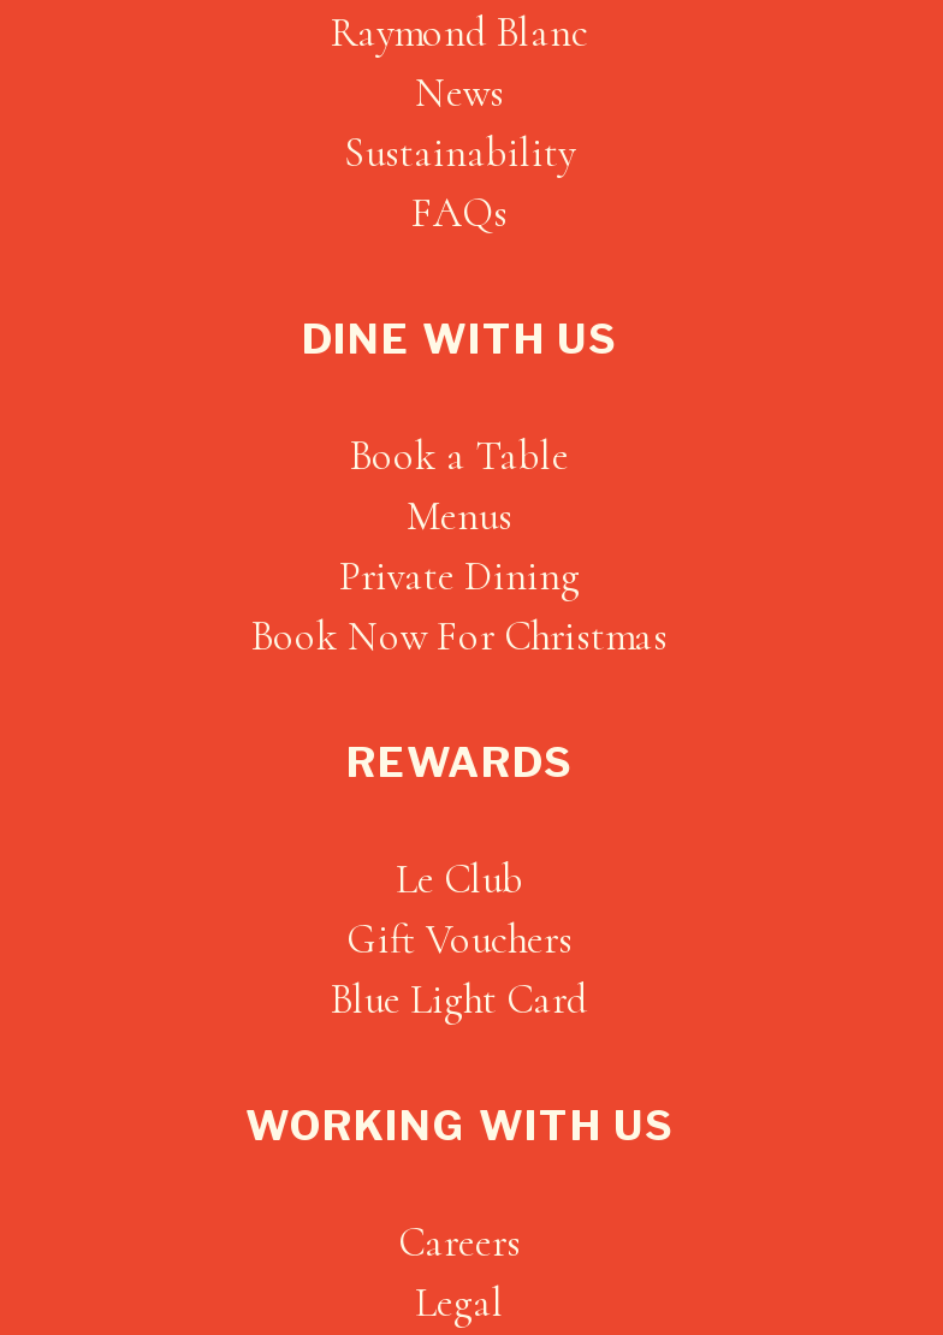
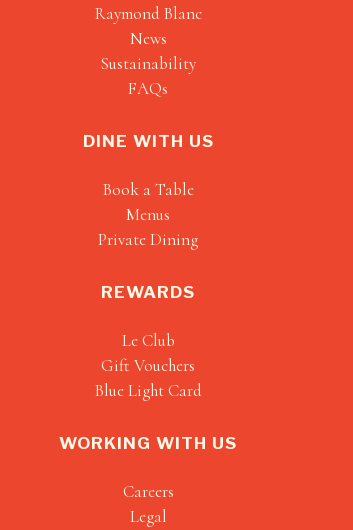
- Book Now For Christmas
